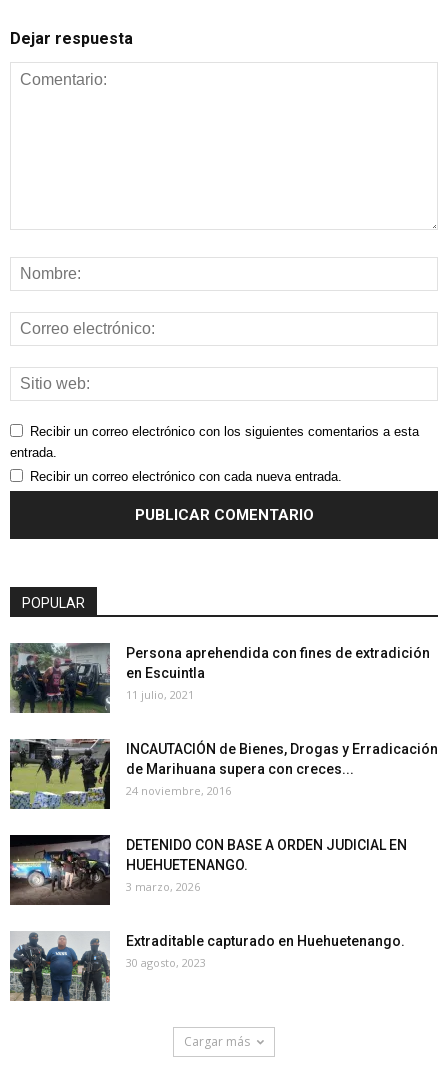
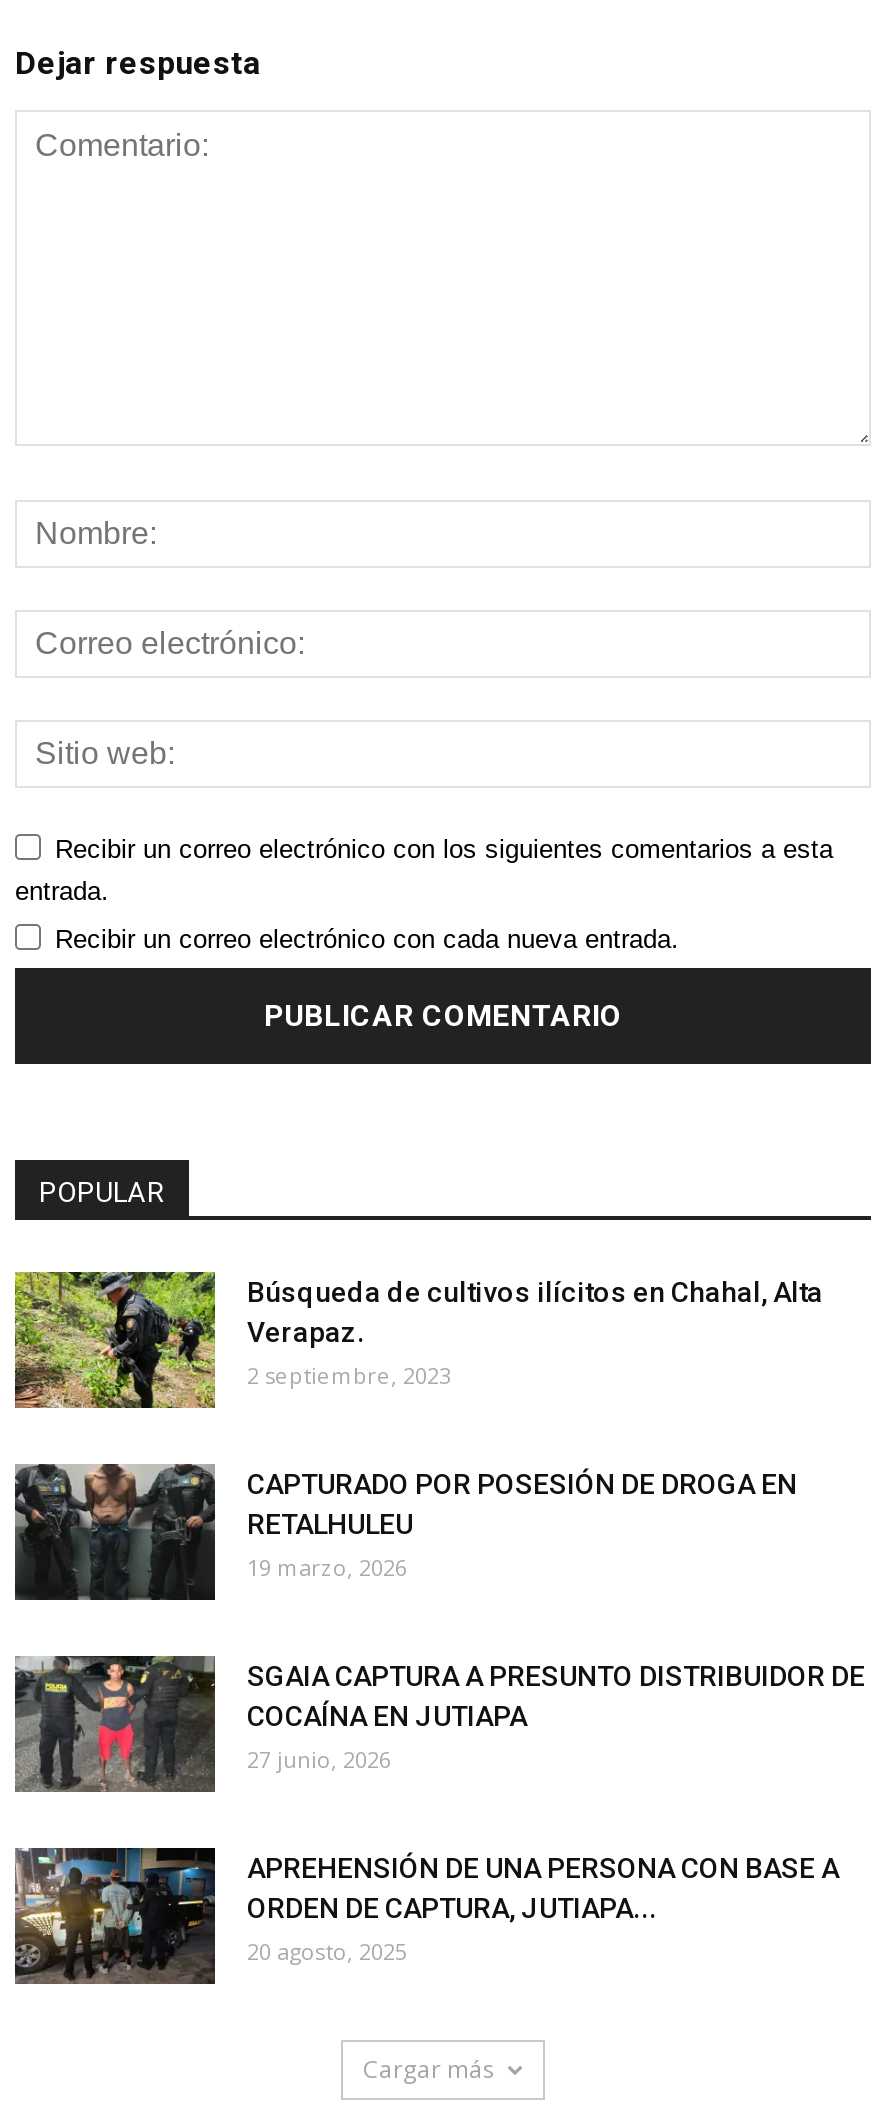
- [image]
- Persona aprehendida con fines de extradición
- en Escuintla
- 11 julio, 2021
+ [image]
+ Búsqueda de cultivos ilícitos en Chahal, Alta
+ Verapaz.
+ 2 septiembre, 2023

- [image]
- INCAUTACIÓN de Bienes, Drogas y Erradicación
- de Marihuana supera con creces...
- 24 noviembre, 2016
+ [image]
+ CAPTURADO POR POSESIÓN DE DROGA EN
+ RETALHULEU
+ 19 marzo, 2026

- [image]
- DETENIDO CON BASE A ORDEN JUDICIAL EN
- HUEHUETENANGO.
- 3 marzo, 2026
+ [image]
+ SGAIA CAPTURA A PRESUNTO DISTRIBUIDOR DE
+ COCAÍNA EN JUTIAPA
+ 27 junio, 2026

- [image]
- Extraditable capturado en Huehuetenango.
- 30 agosto, 2023
+ [image]
+ APREHENSIÓN DE UNA PERSONA CON BASE A
+ ORDEN DE CAPTURA, JUTIAPA...
+ 20 agosto, 2025
